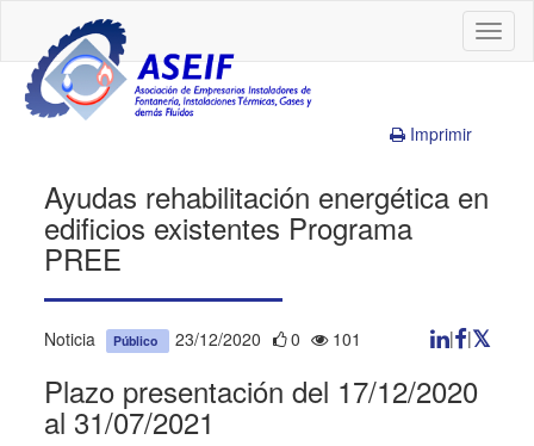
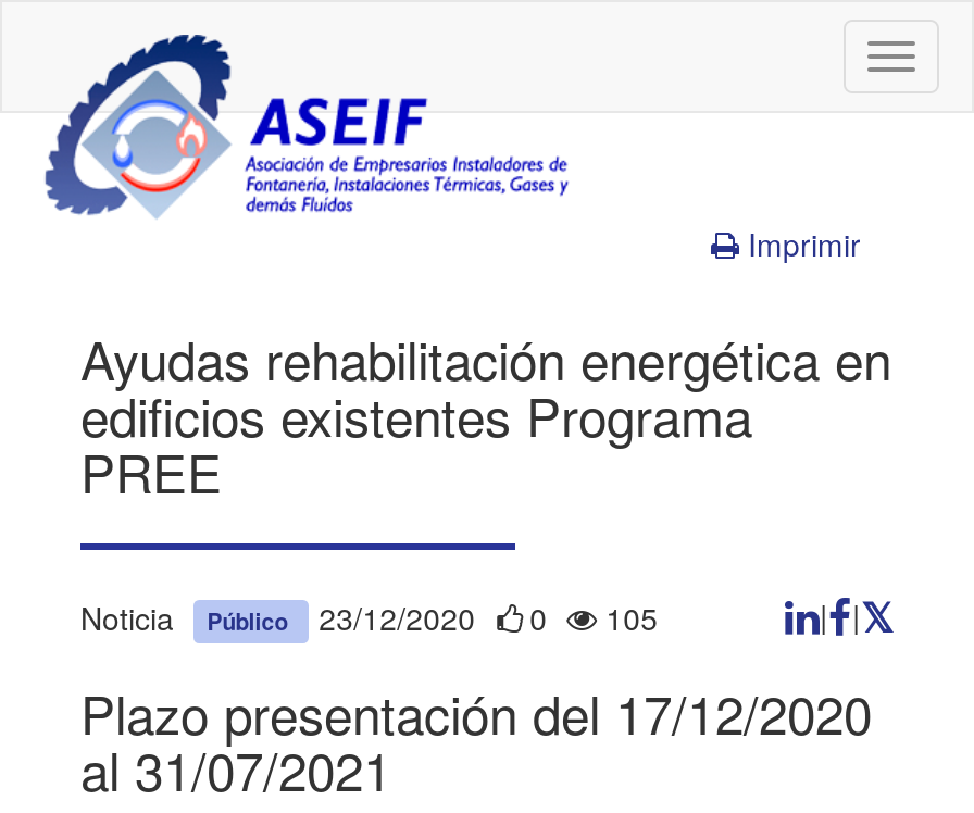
- Noticia Público 23/12/2020 0 101
+ Noticia Público 23/12/2020 0 105
